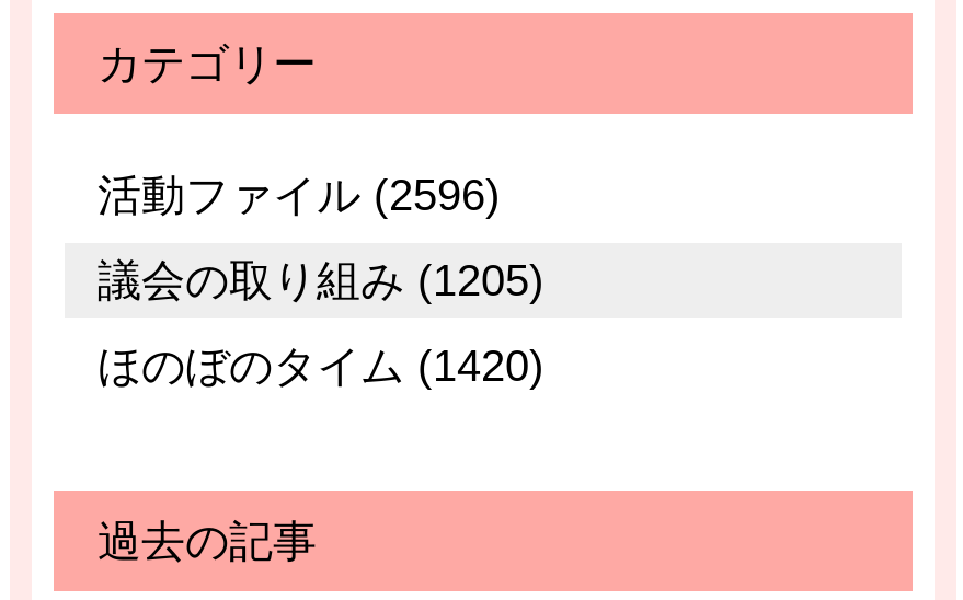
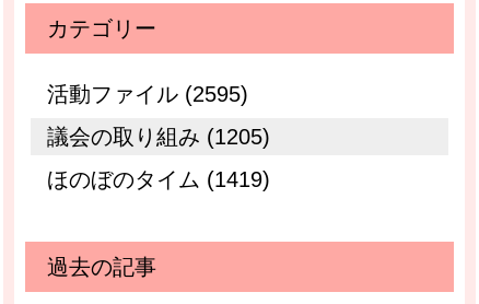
- 活動ファイル (2596)
+ 活動ファイル (2595)

- ほのぼのタイム (1420)
+ ほのぼのタイム (1419)
